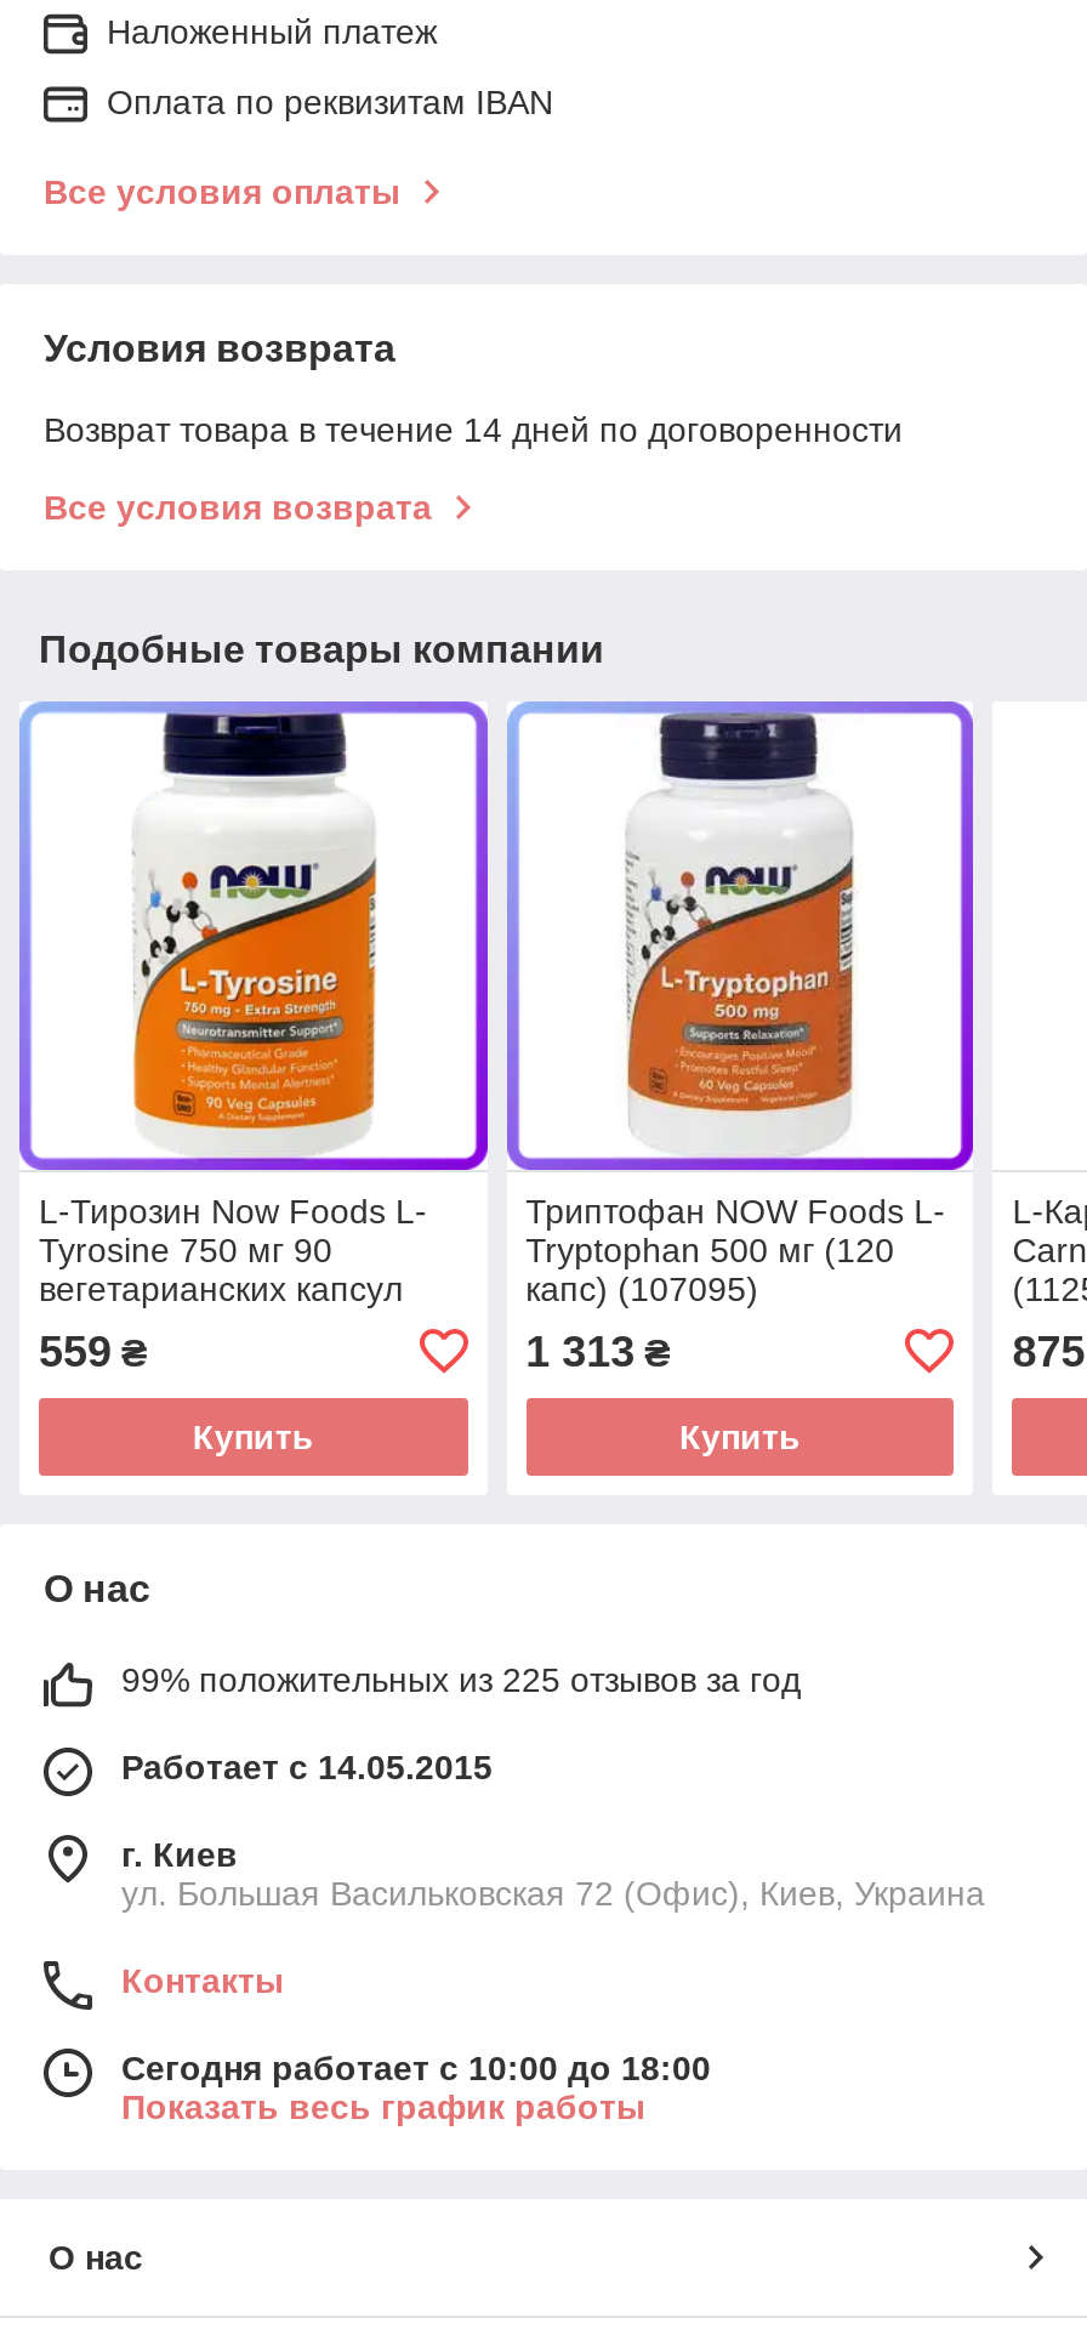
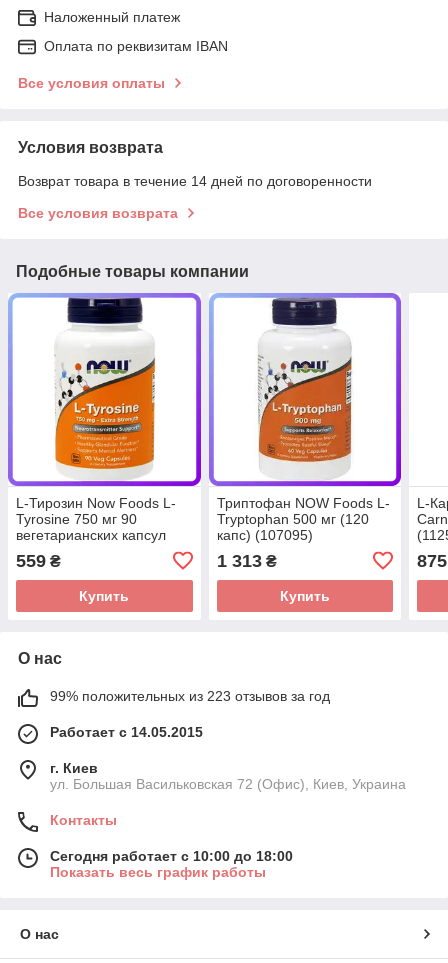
- 99% положительных из 225 отзывов за год
+ 99% положительных из 223 отзывов за год
